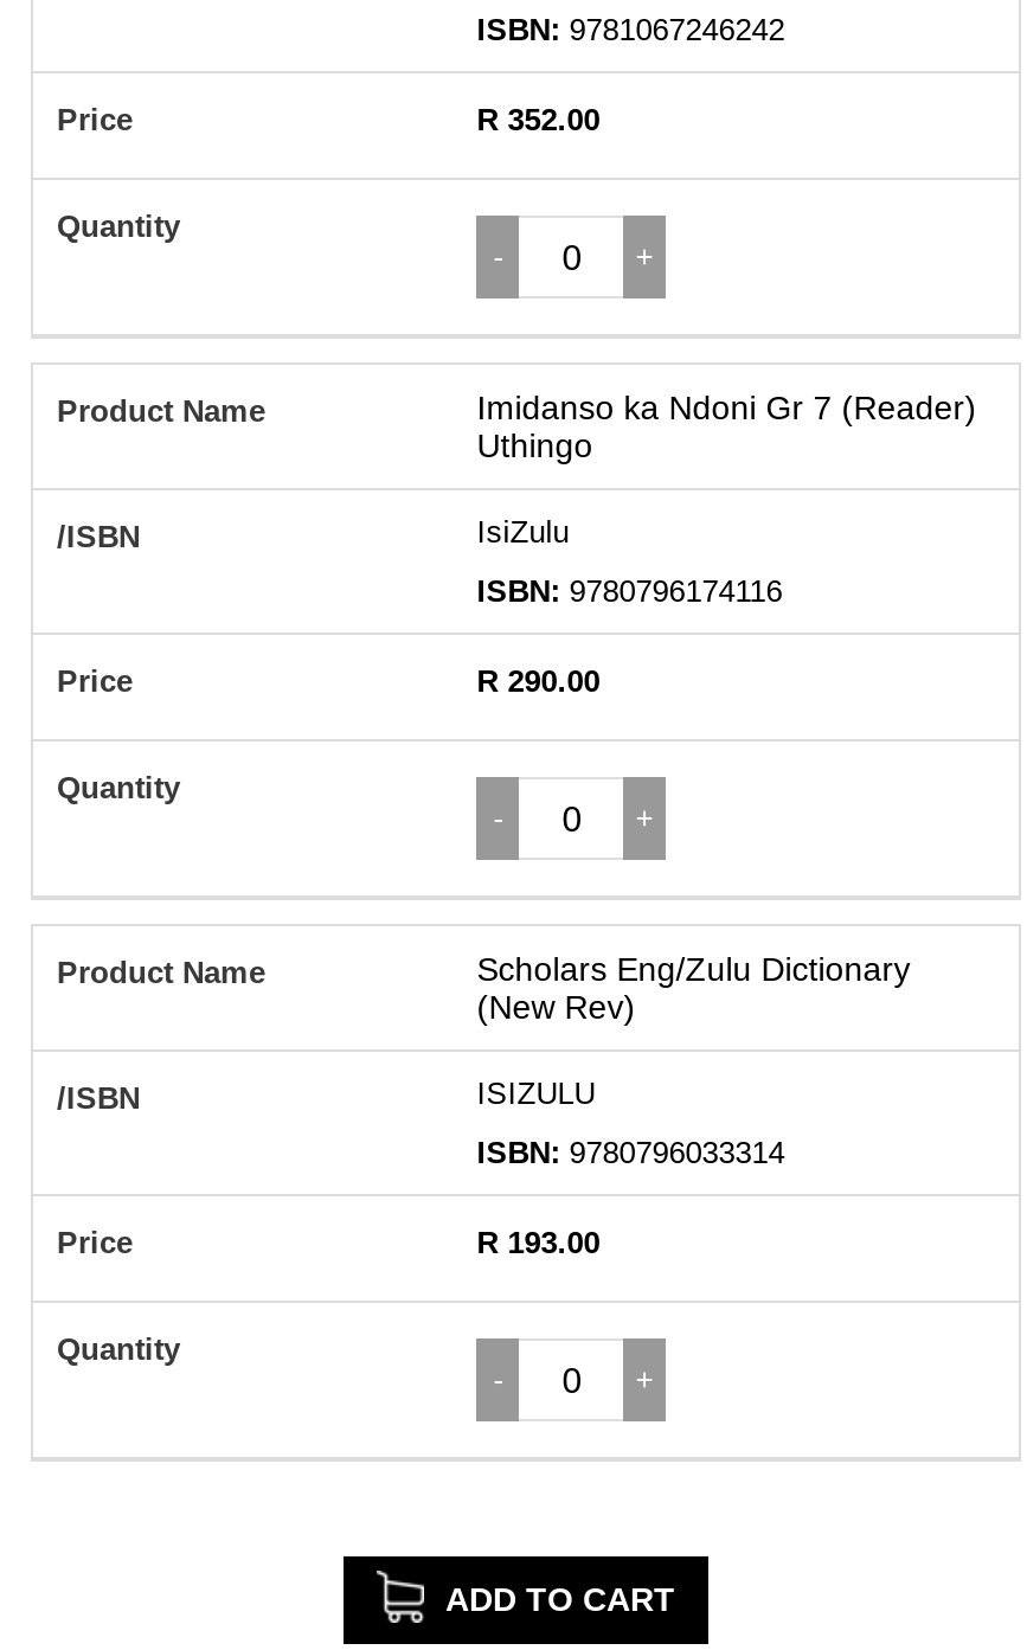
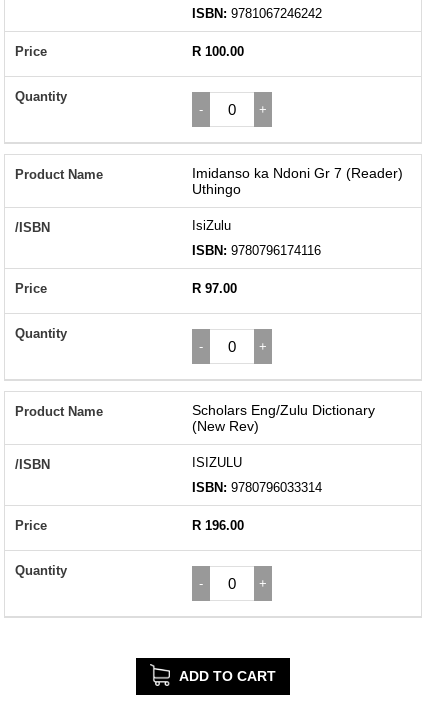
- R 352.00
+ R 100.00

- R 290.00
+ R 97.00

- R 193.00
+ R 196.00
